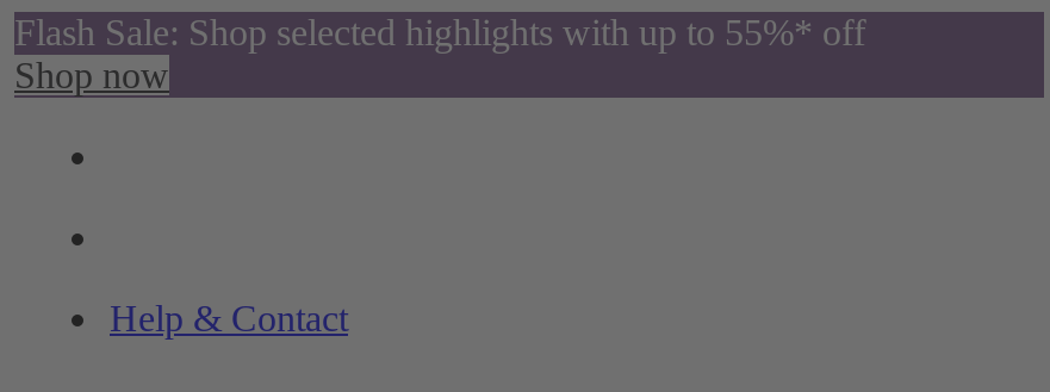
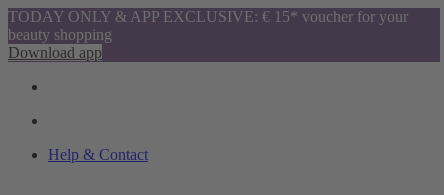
- Flash Sale: Shop selected highlights with up to 55%* off
- Shop now
+ TODAY ONLY & APP EXCLUSIVE: € 15* voucher for your
+ beauty shopping
+ Download app
